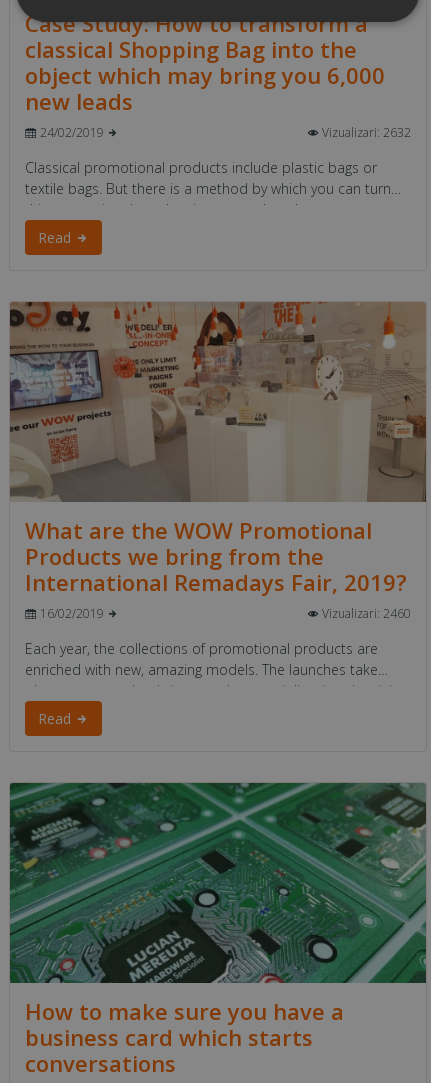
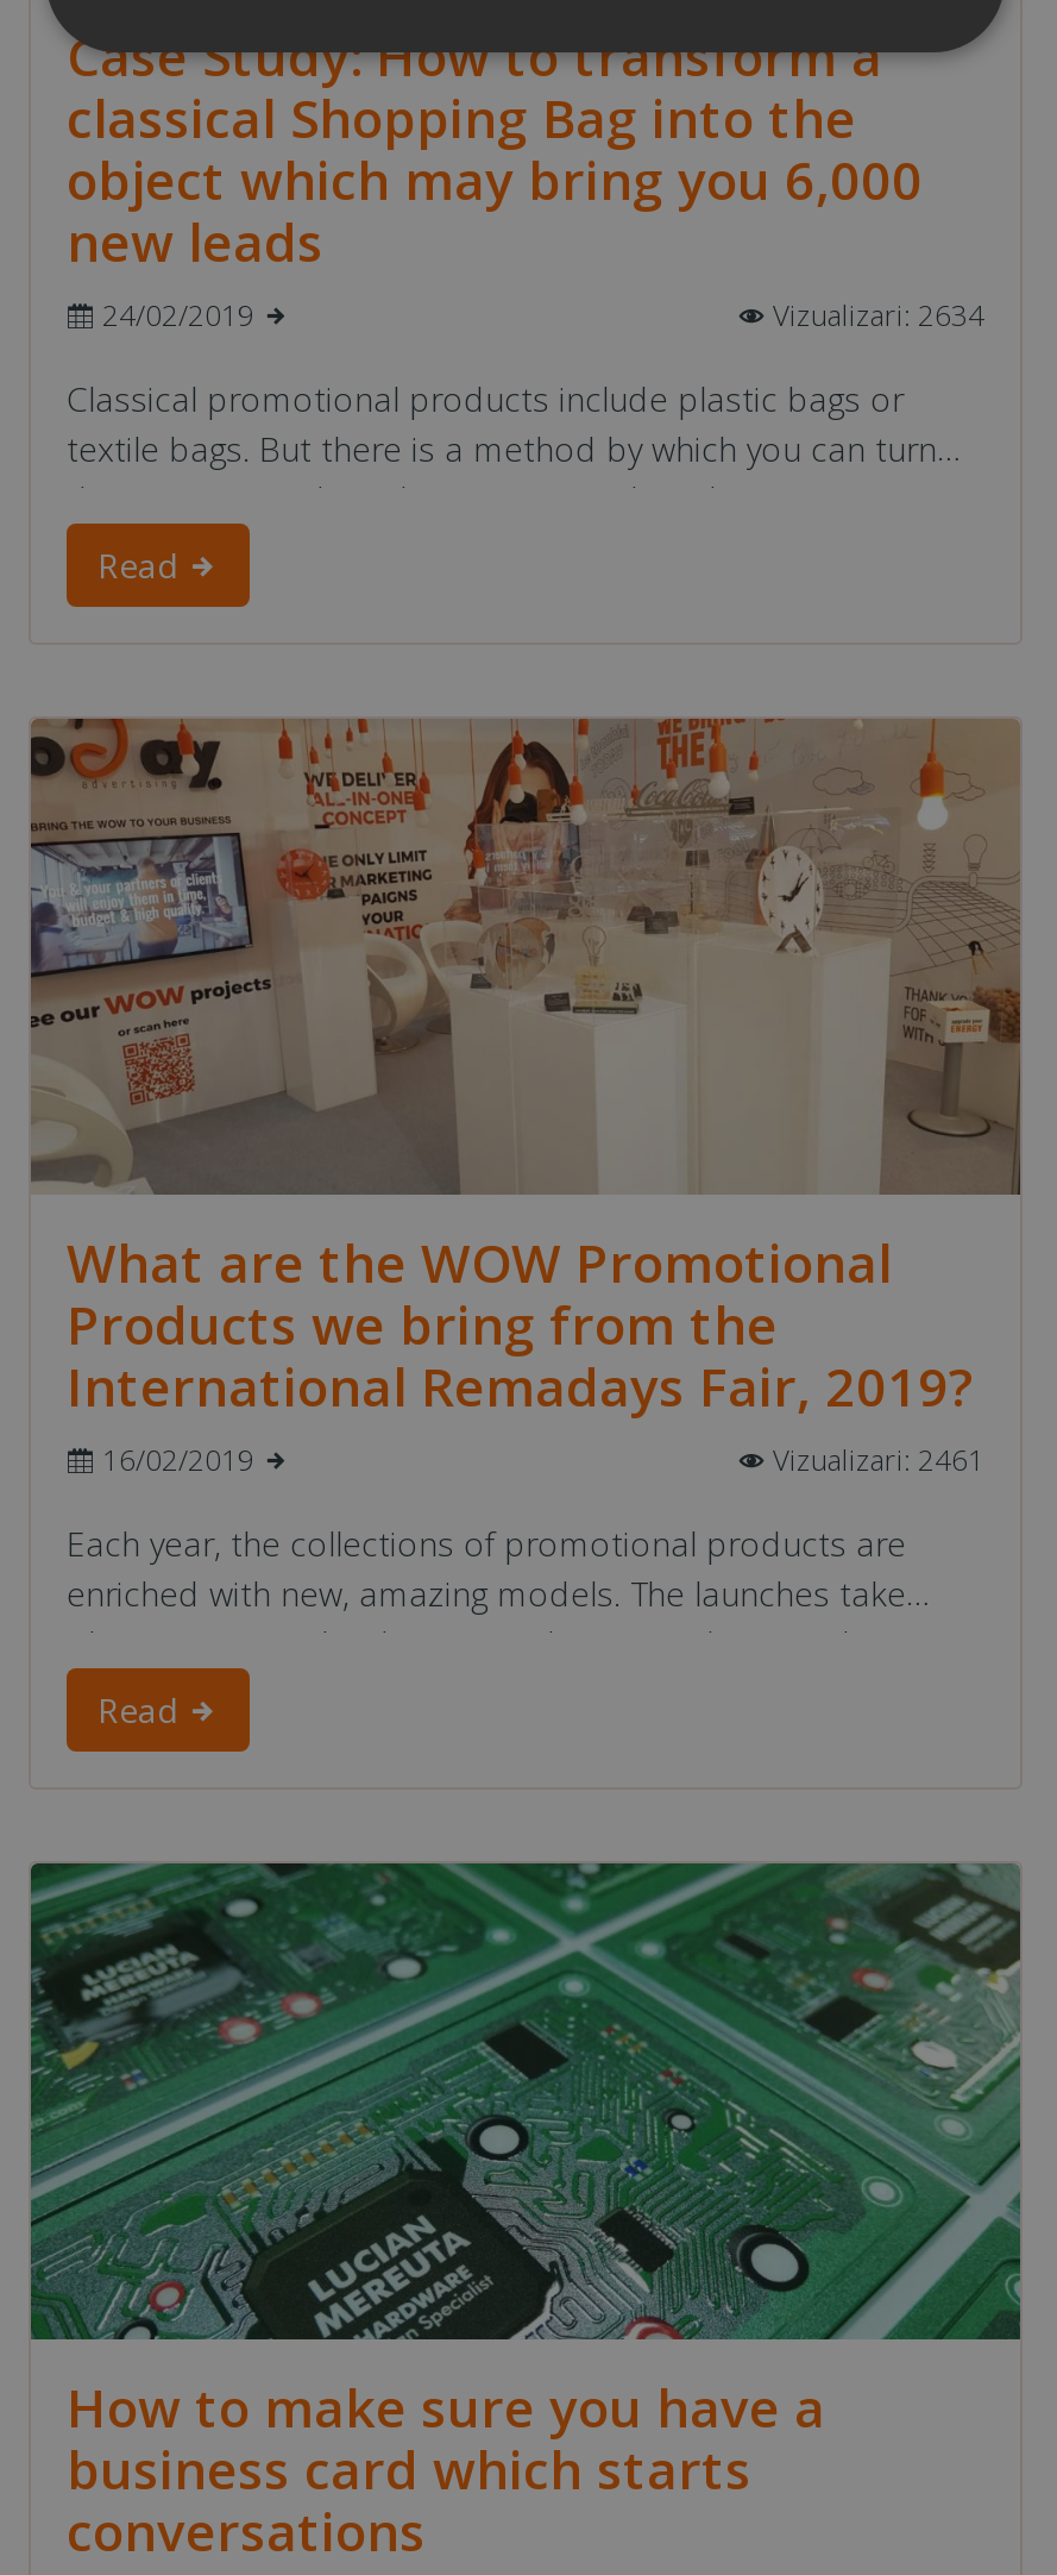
- Vizualizari: 2632
+ Vizualizari: 2634

- Vizualizari: 2460
+ Vizualizari: 2461
